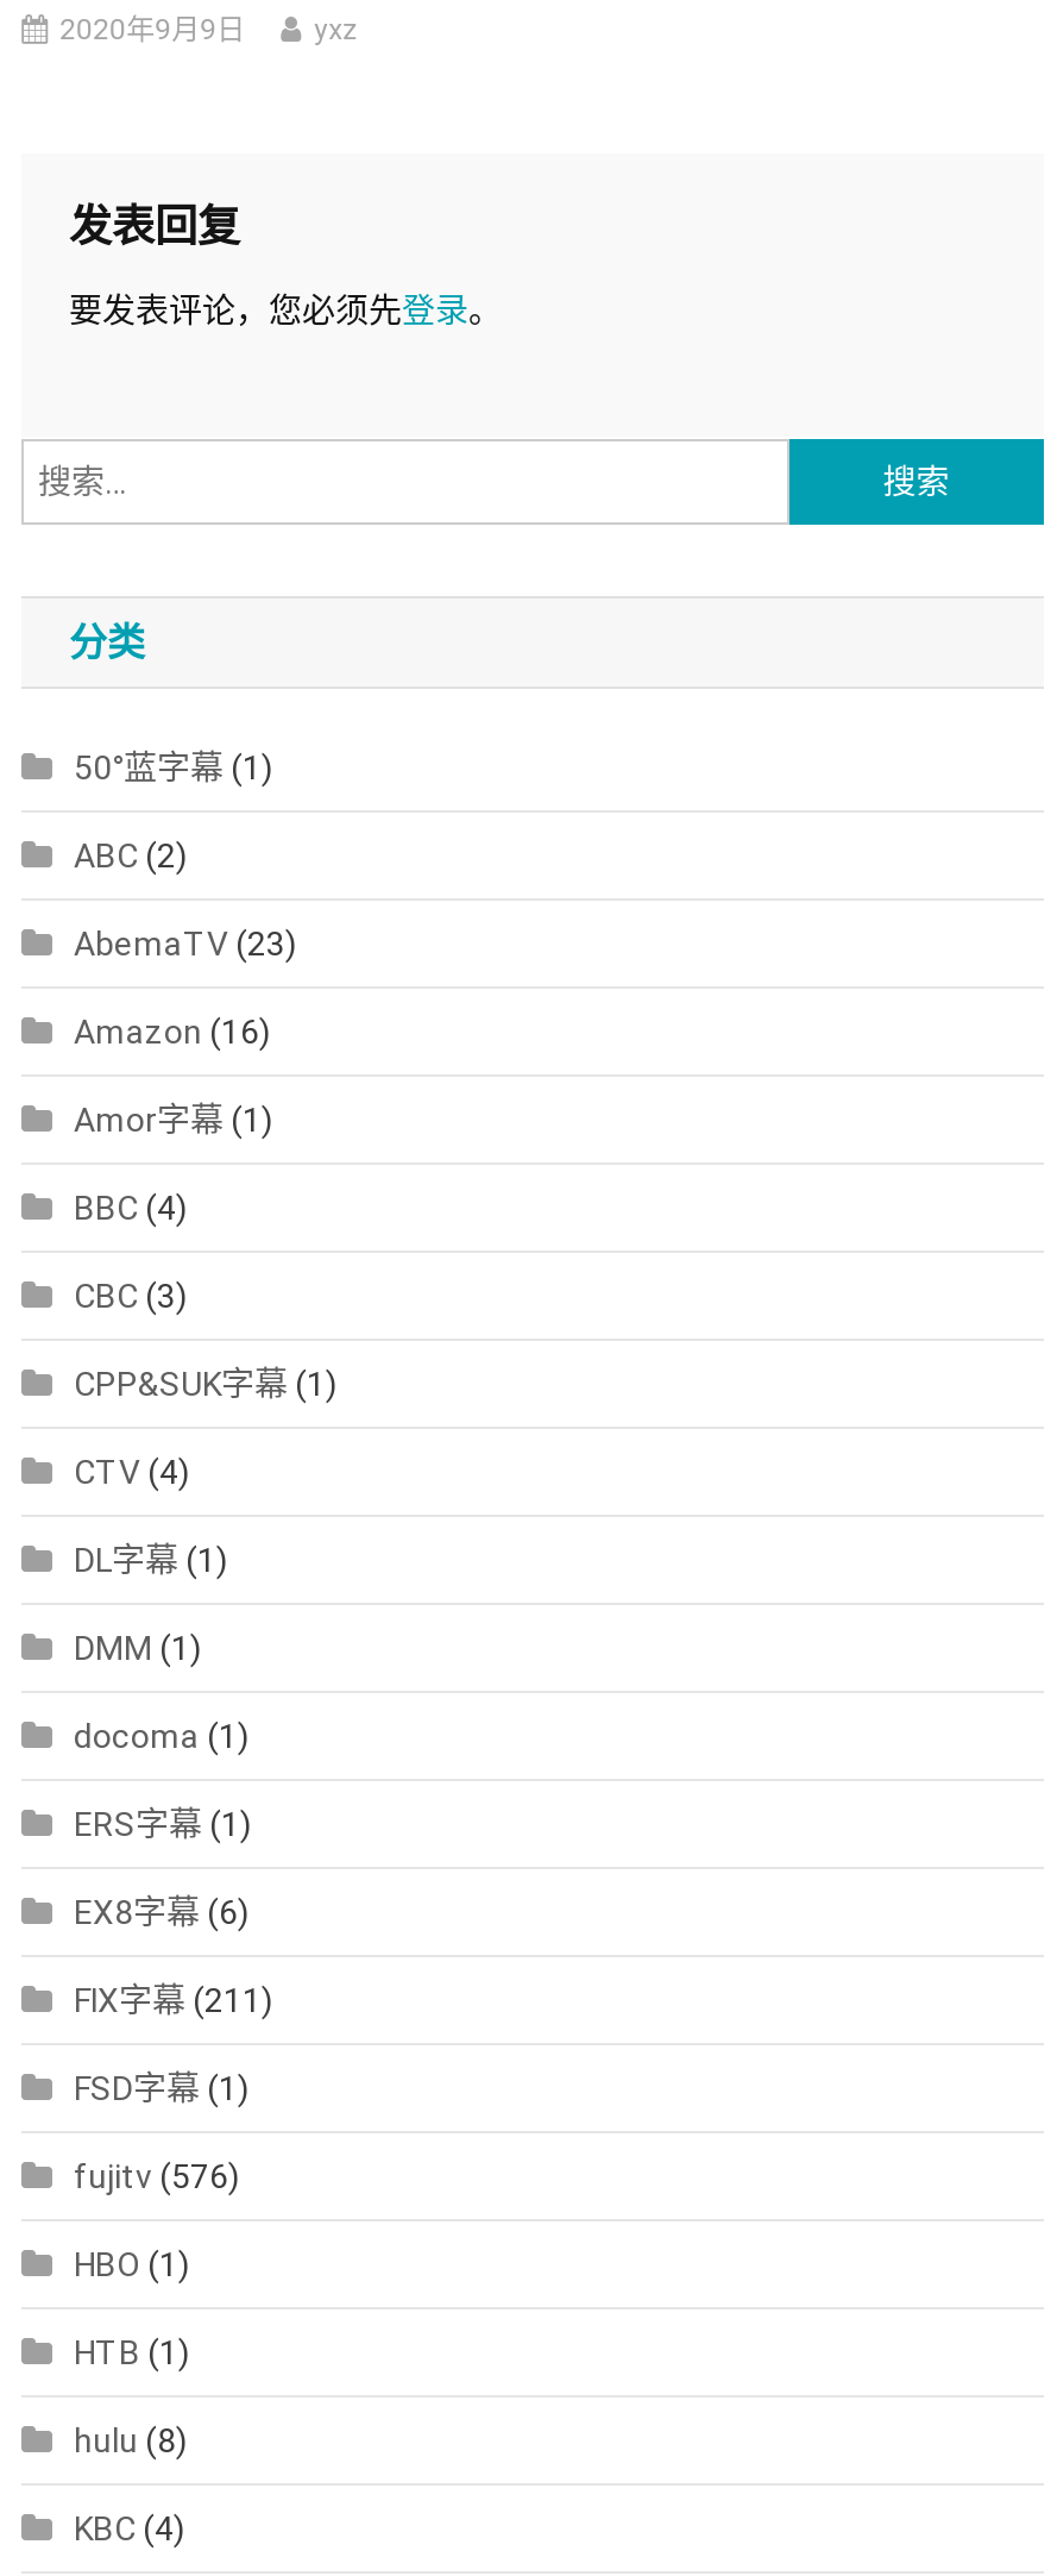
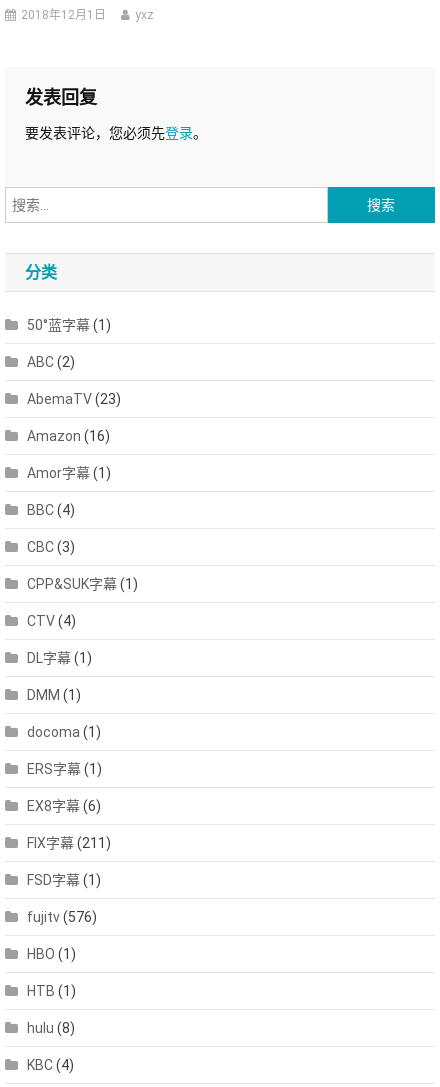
- 2020年9月9日
+ 2018年12月1日
